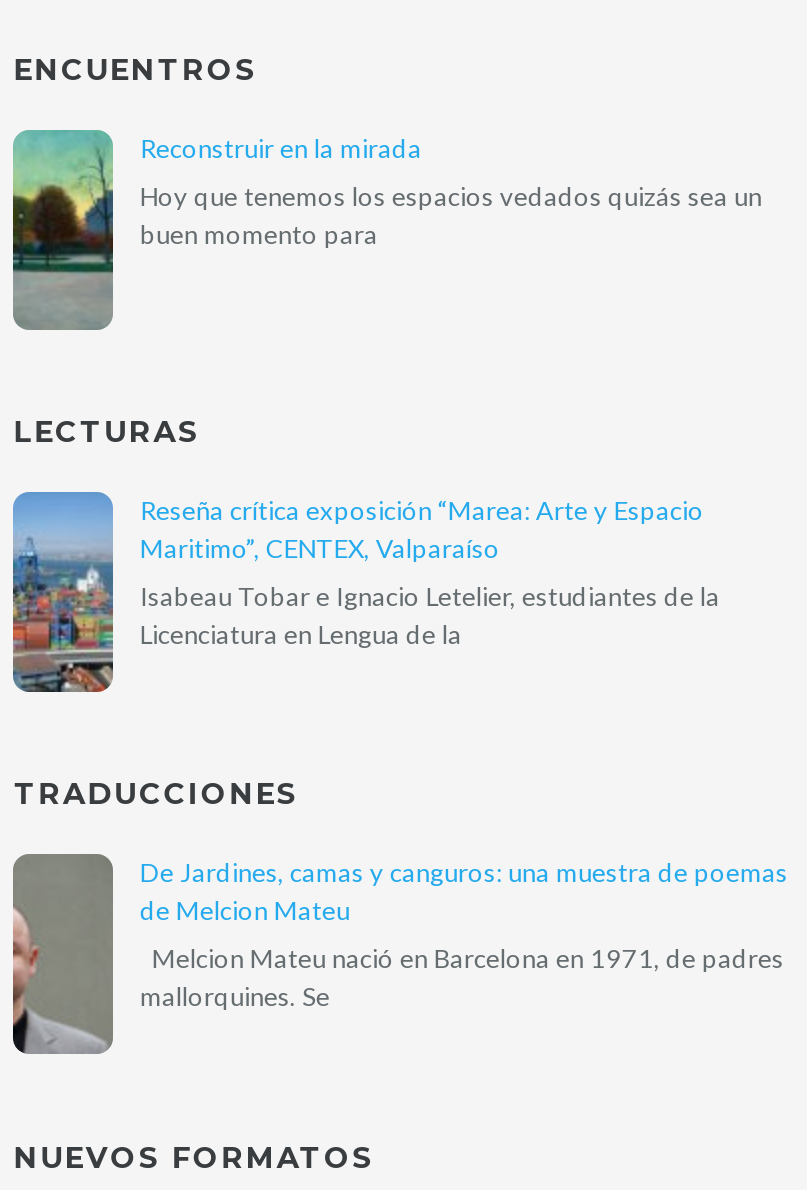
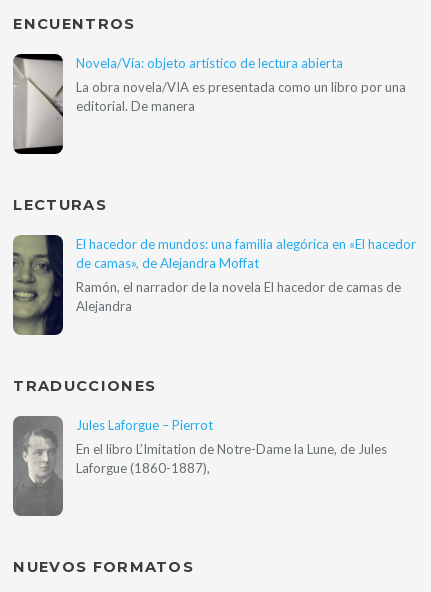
- [image]
- Reconstruir en la mirada
+ [image]
+ Novela/Vía: objeto artístico de lectura abierta

- Hoy que tenemos los espacios vedados quizás sea un
- buen momento para
+ La obra novela/VIA es presentada como un libro por una
+ editorial. De manera

- [image]
- Reseña crítica exposición “Marea: Arte y Espacio
- Maritimo”, CENTEX, Valparaíso
+ [image]
+ El hacedor de mundos: una familia alegórica en «El hacedor
+ de camas», de Alejandra Moffat

- Isabeau Tobar e Ignacio Letelier, estudiantes de la
- Licenciatura en Lengua de la
+ Ramón, el narrador de la novela El hacedor de camas de
+ Alejandra

- [image]
- De Jardines, camas y canguros: una muestra de poemas
- de Melcion Mateu
+ [image]
+ Jules Laforgue – Pierrot

- Melcion Mateu nació en Barcelona en 1971, de padres
- mallorquines. Se
+ En el libro L’Imitation de Notre-Dame la Lune, de Jules
+ Laforgue (1860-1887),
